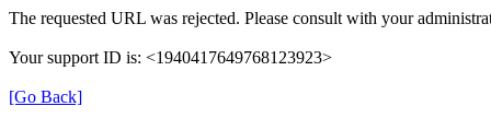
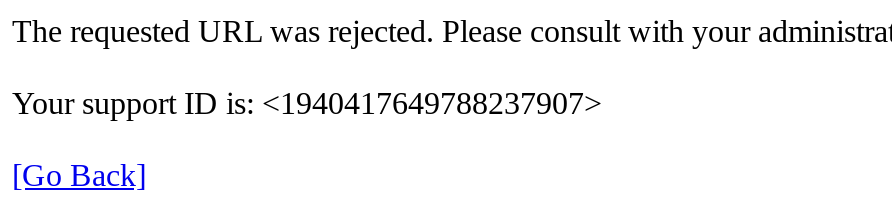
- Your support ID is: <1940417649768123923>
+ Your support ID is: <1940417649788237907>
